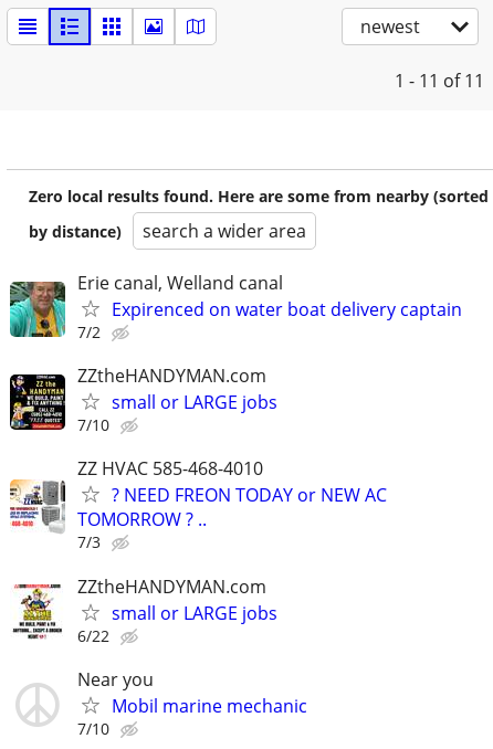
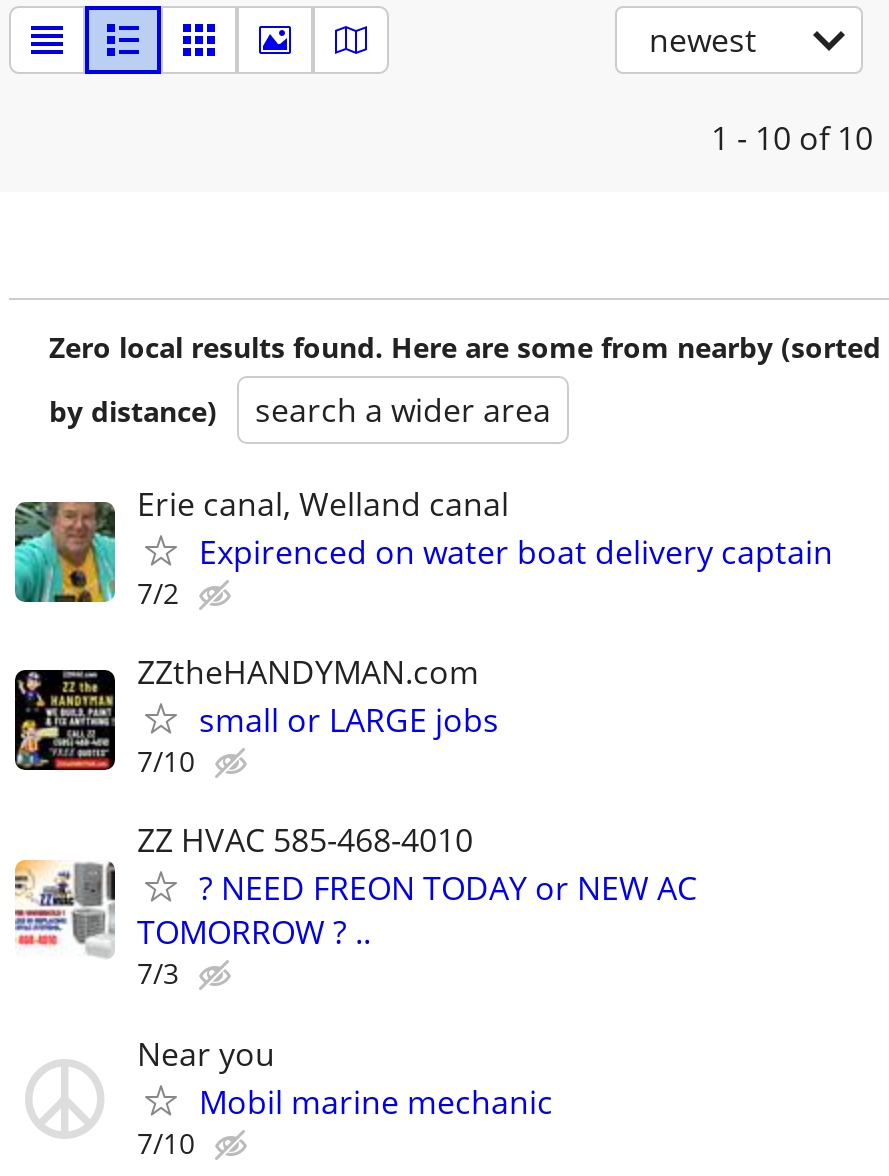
- 1 - 11 of 11
+ 1 - 10 of 10

- [image]
- ZZtheHANDYMAN.com
- small or LARGE jobs
- 6/22
